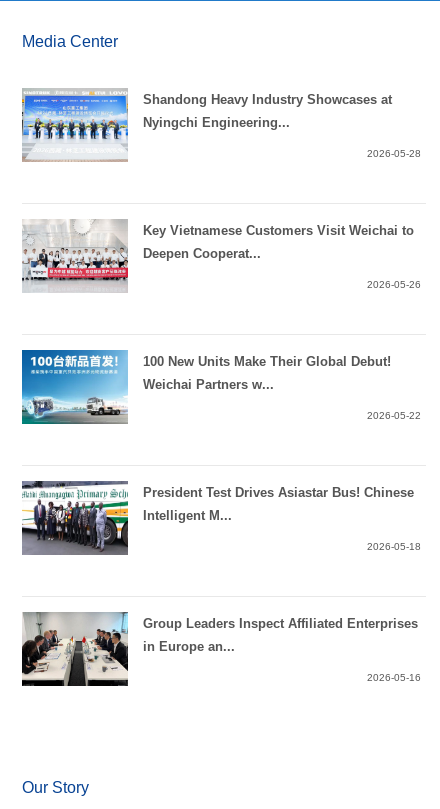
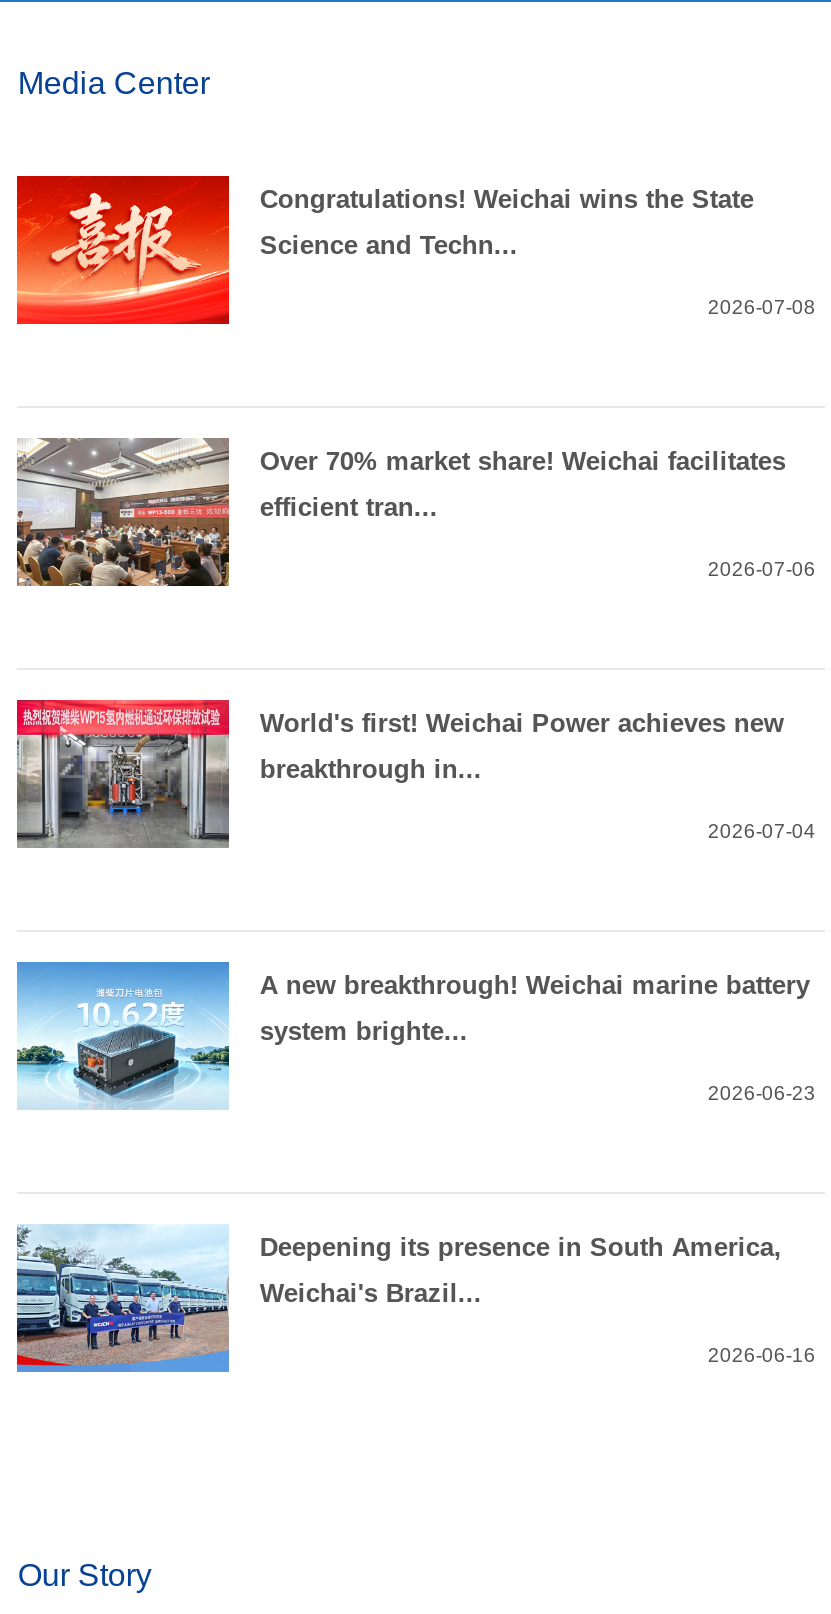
- [image]
- Shandong Heavy Industry Showcases at
+ [image]
+ Congratulations! Weichai wins the State

- Nyingchi Engineering...
+ Science and Techn...

- 2026-05-28
+ 2026-07-08

- [image]
- Key Vietnamese Customers Visit Weichai to
+ [image]
+ Over 70% market share! Weichai facilitates

- Deepen Cooperat...
+ efficient tran...

- 2026-05-26
+ 2026-07-06

- [image]
- 100 New Units Make Their Global Debut!
+ [image]
+ World's first! Weichai Power achieves new

- Weichai Partners w...
+ breakthrough in...

- 2026-05-22
+ 2026-07-04

- [image]
- President Test Drives Asiastar Bus! Chinese
+ [image]
+ A new breakthrough! Weichai marine battery

- Intelligent M...
+ system brighte...

- 2026-05-18
+ 2026-06-23

- [image]
- Group Leaders Inspect Affiliated Enterprises
+ [image]
+ Deepening its presence in South America,

- in Europe an...
+ Weichai's Brazil...

- 2026-05-16
+ 2026-06-16
